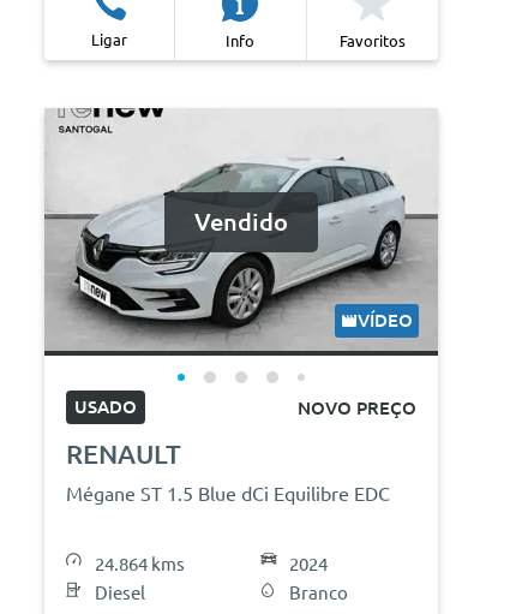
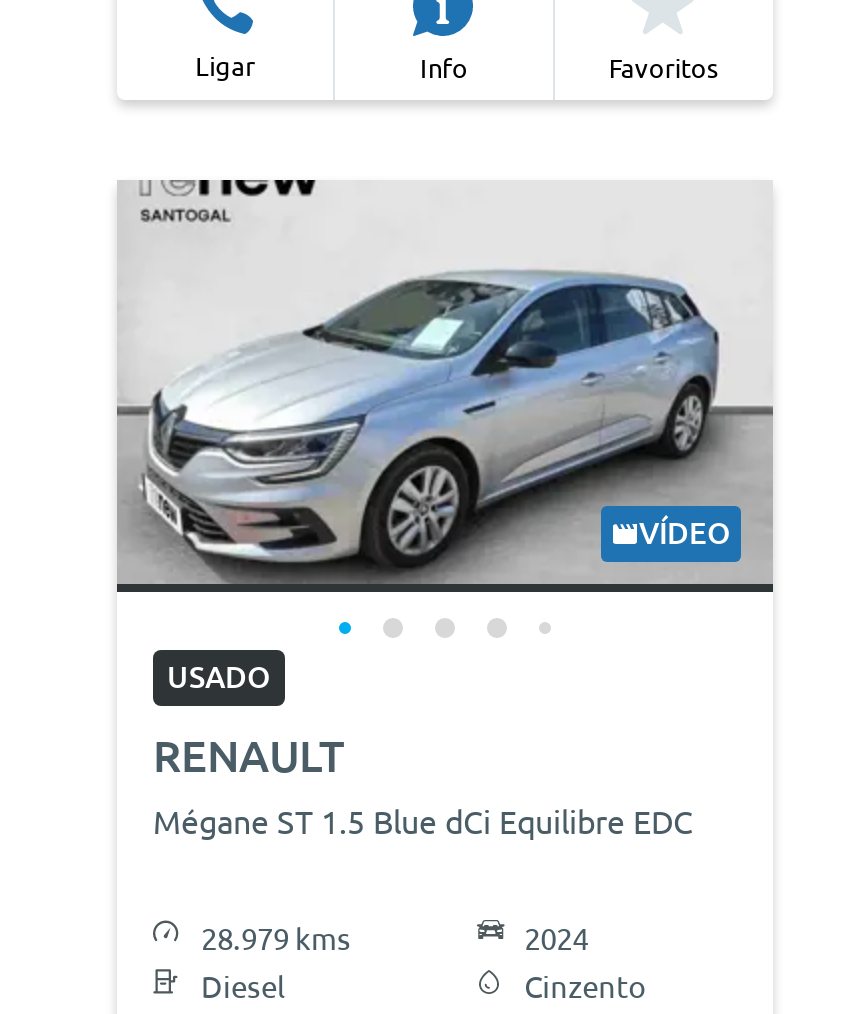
- [image]
+ [image]

- Vendido

- NOVO PREÇO

- 24.864 kms
+ 28.979 kms

- Branco
+ Cinzento
